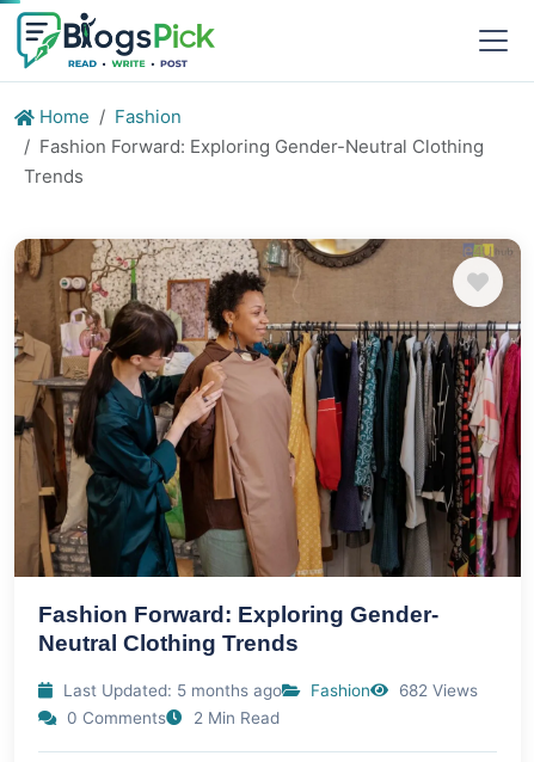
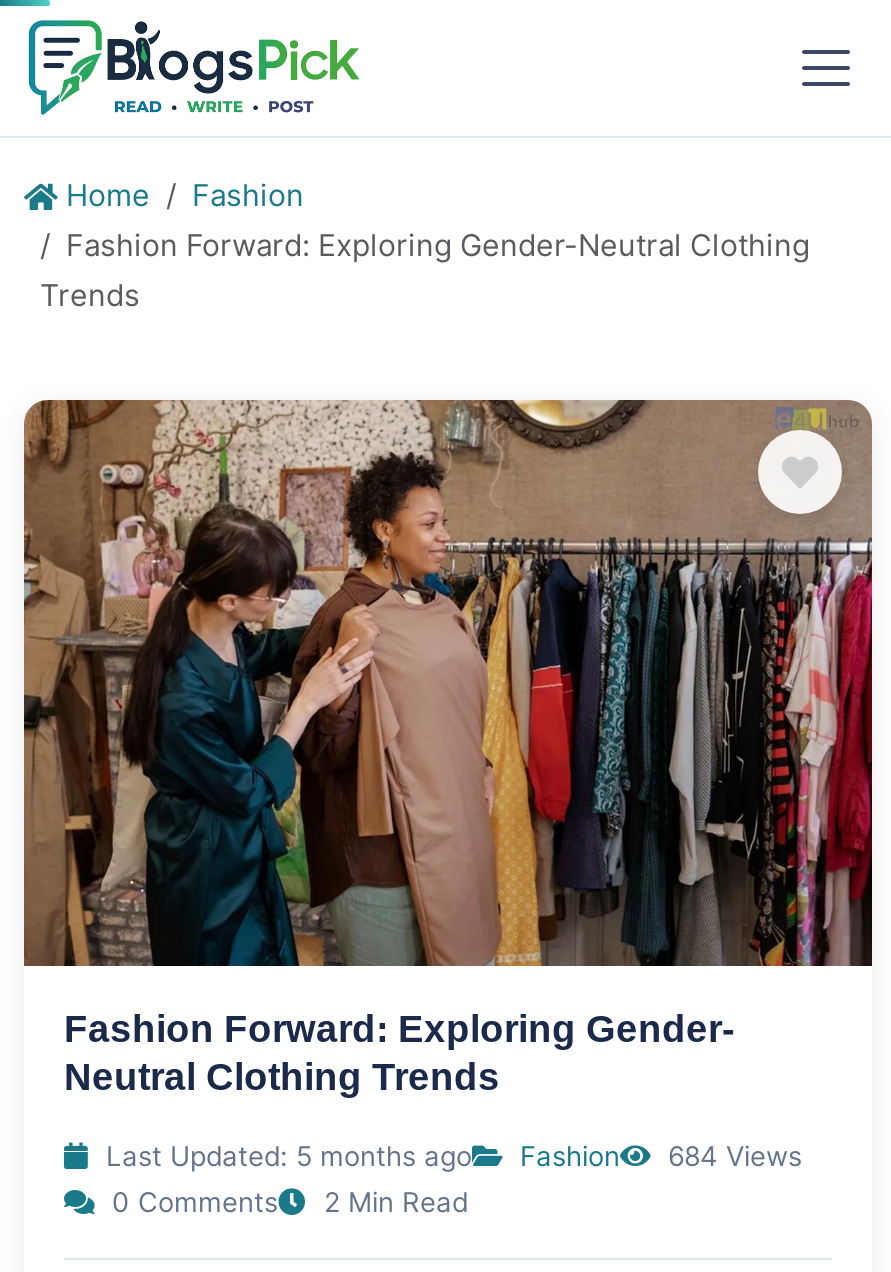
- Last Updated: 5 months ago Fashion 682 Views
+ Last Updated: 5 months ago Fashion 684 Views
